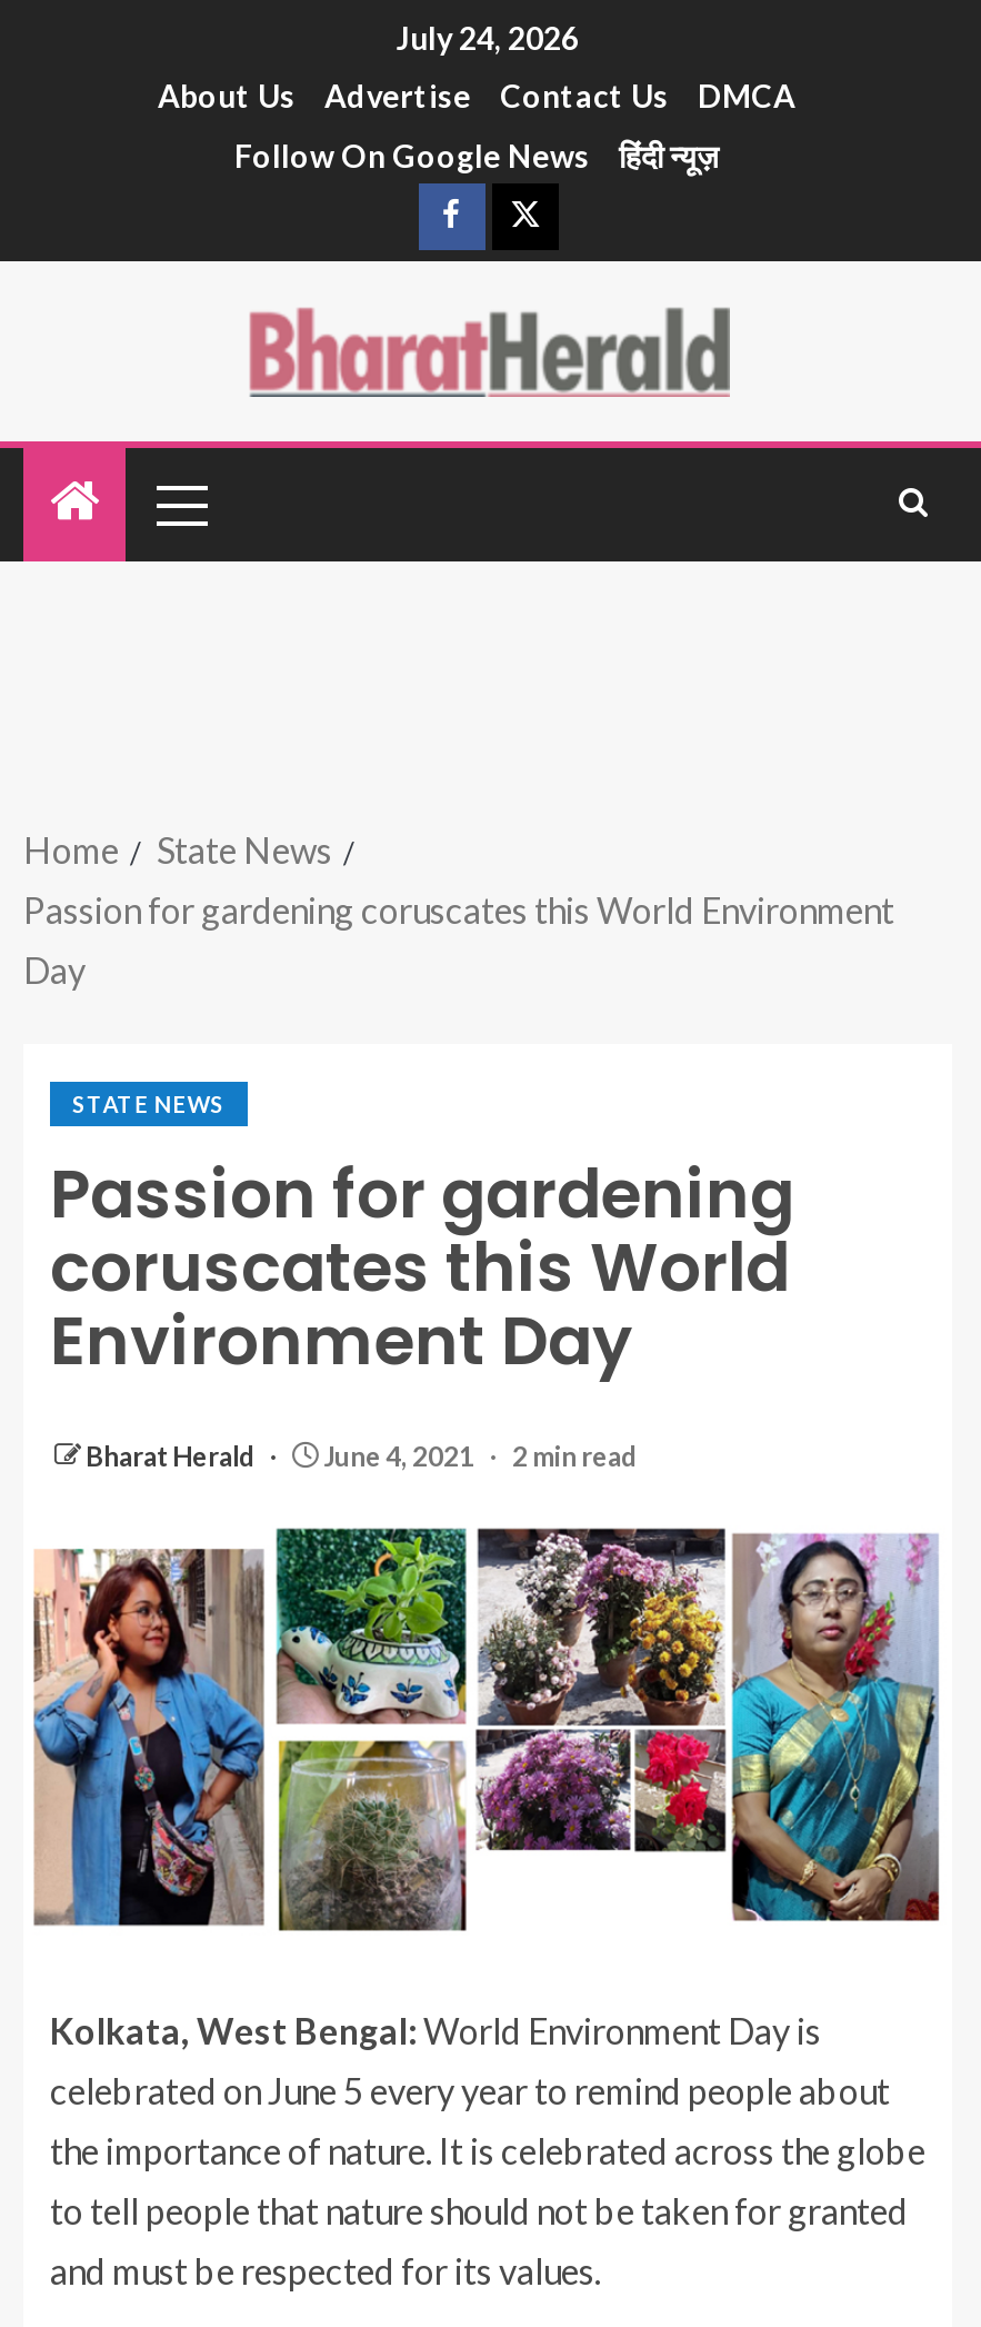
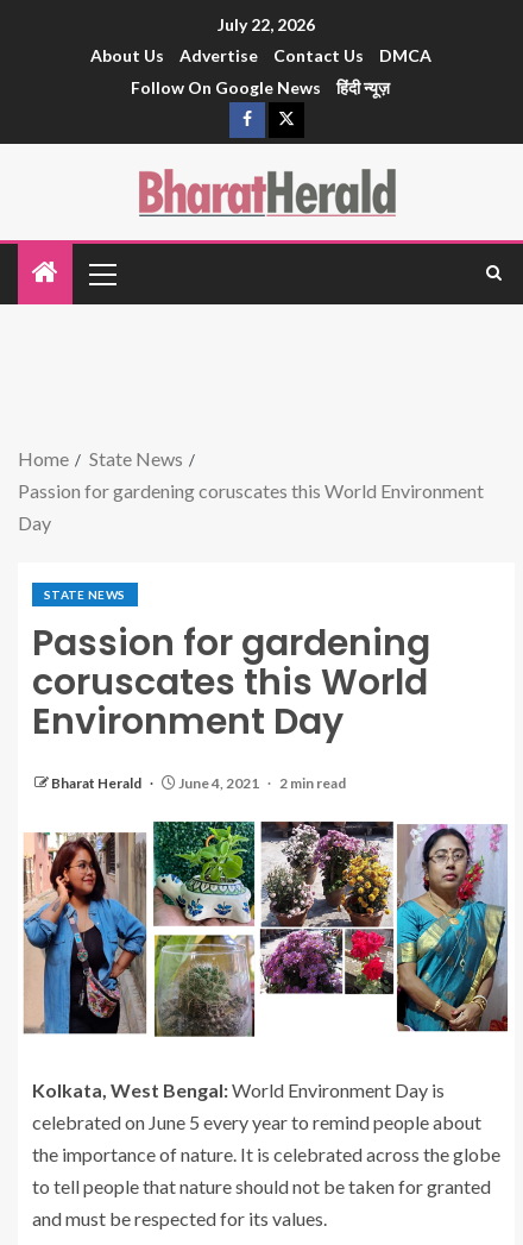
- July 24, 2026
+ July 22, 2026
